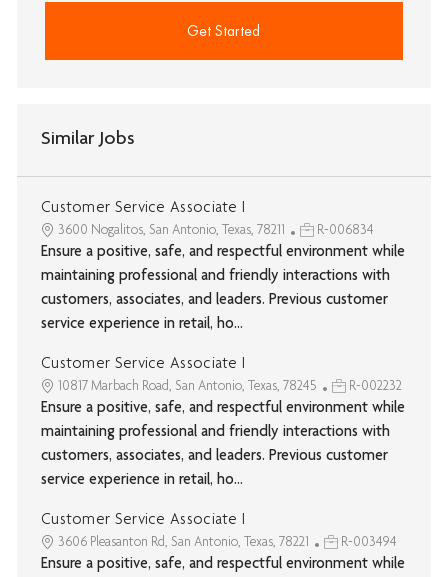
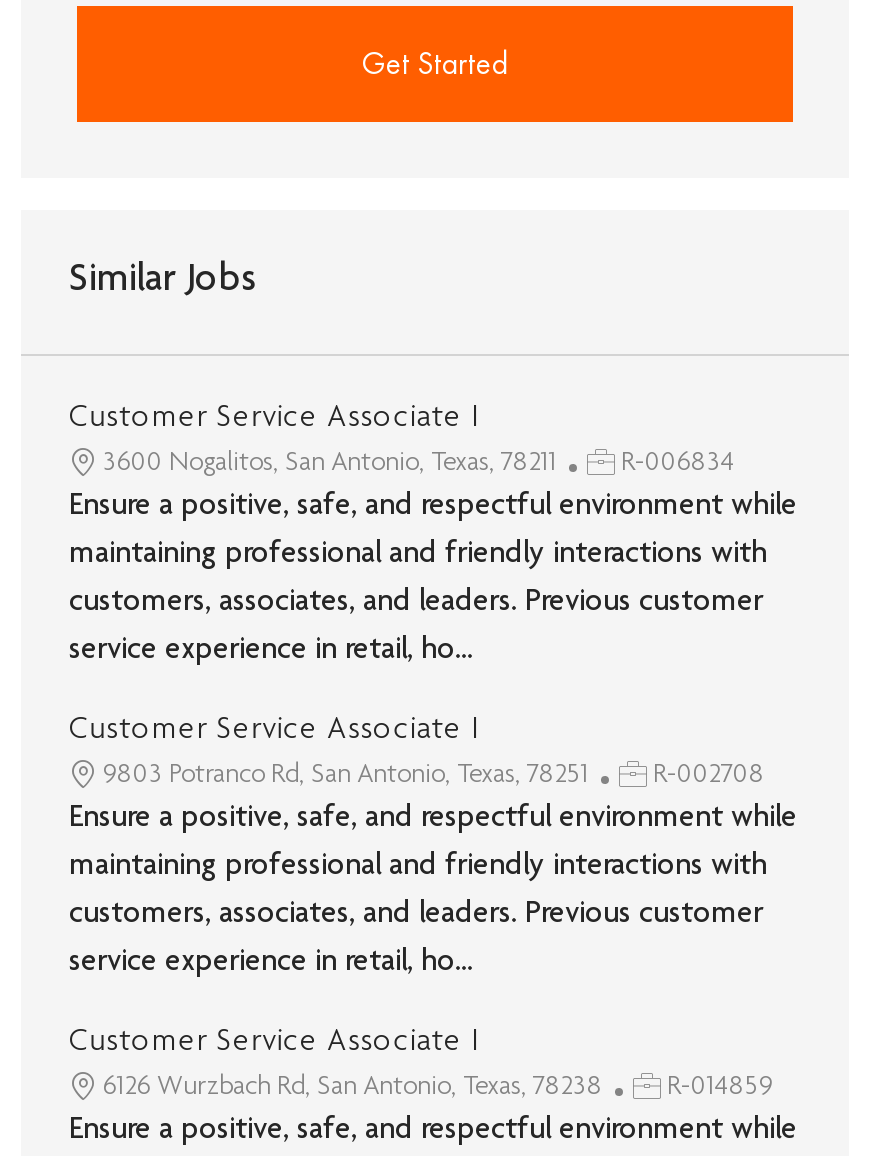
- 10817 Marbach Road, San Antonio, Texas, 78245
- R-002232
+ 9803 Potranco Rd, San Antonio, Texas, 78251
+ R-002708

- 3606 Pleasanton Rd, San Antonio, Texas, 78221
- R-003494
+ 6126 Wurzbach Rd, San Antonio, Texas, 78238
+ R-014859
